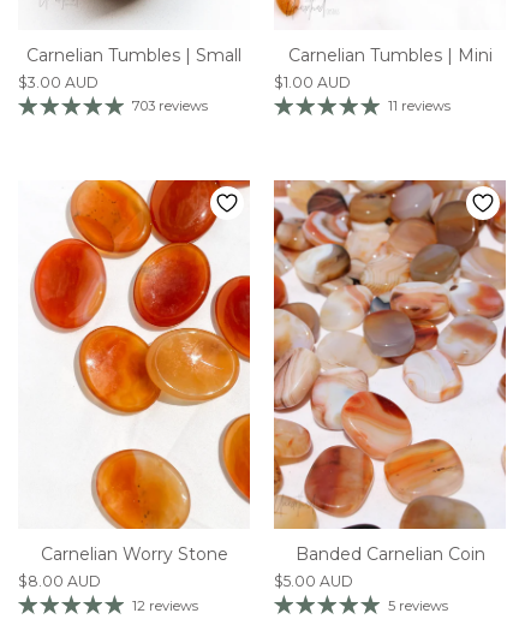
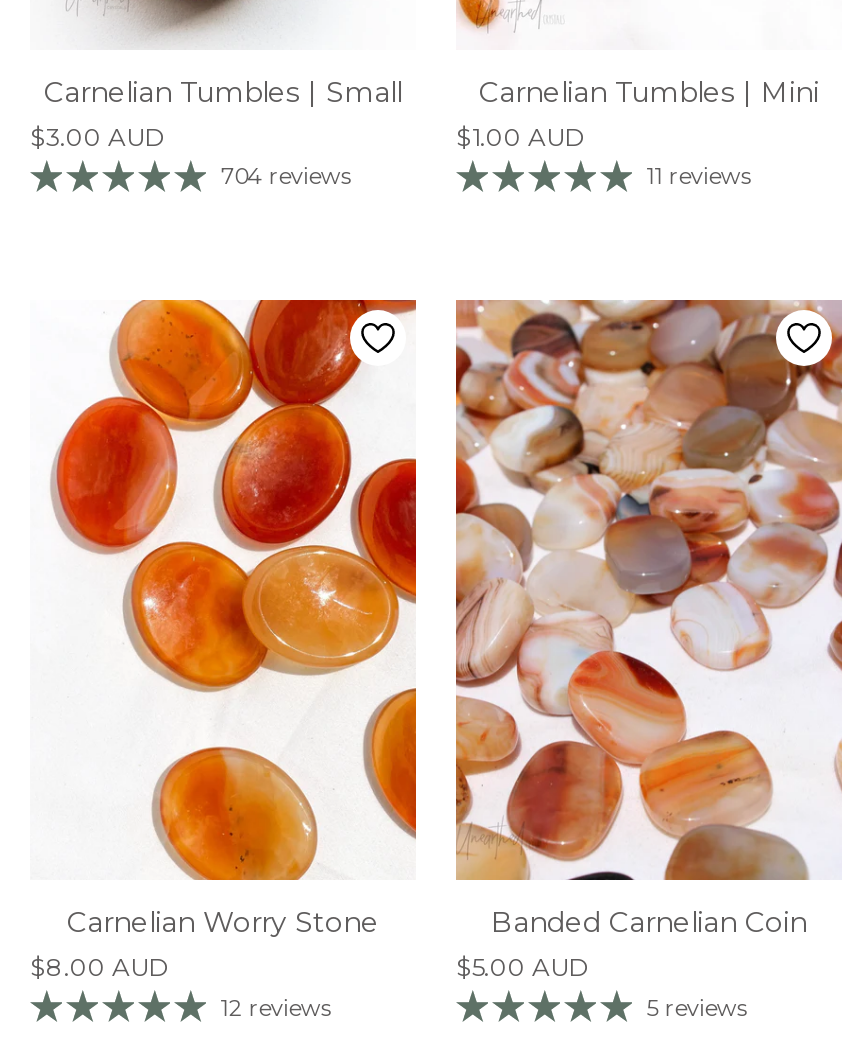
- 703 reviews
+ 704 reviews
